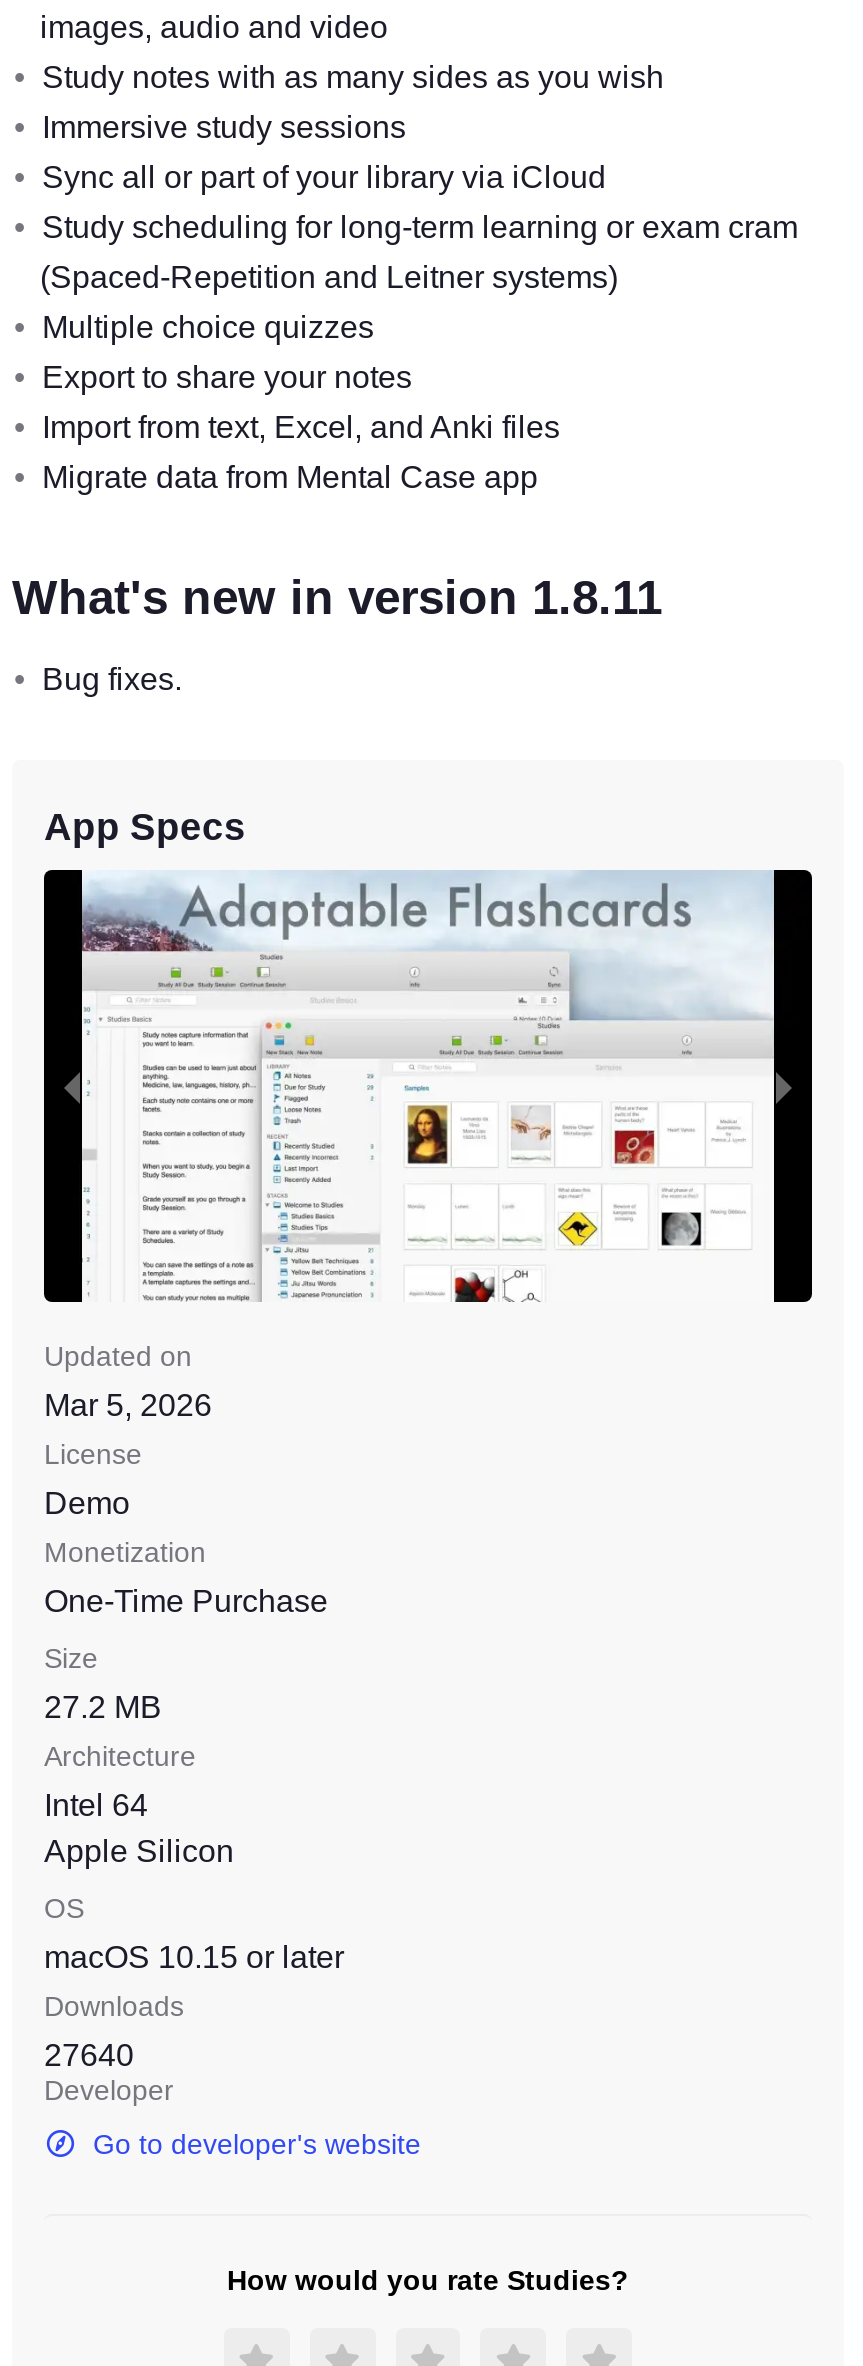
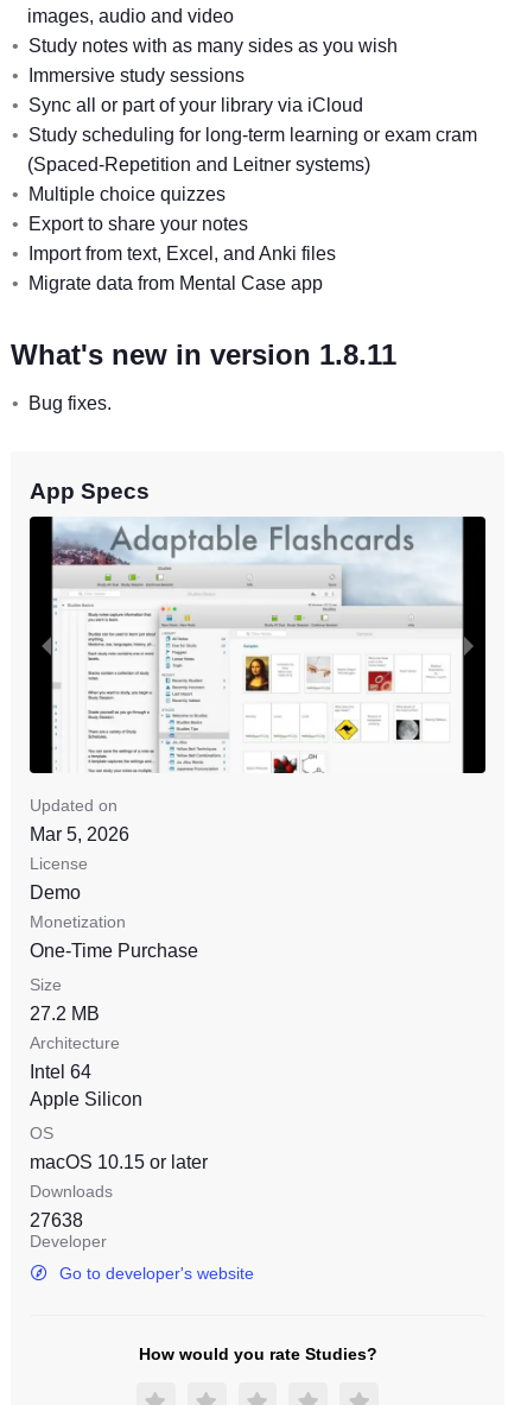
- 27640
+ 27638
